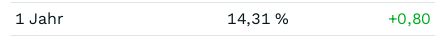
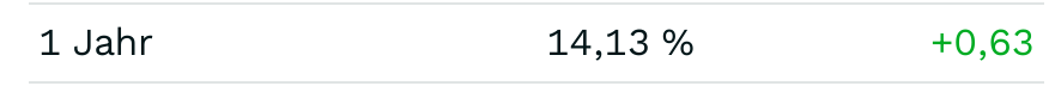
- 14,31 %
+ 14,13 %

- +0,80
+ +0,63
